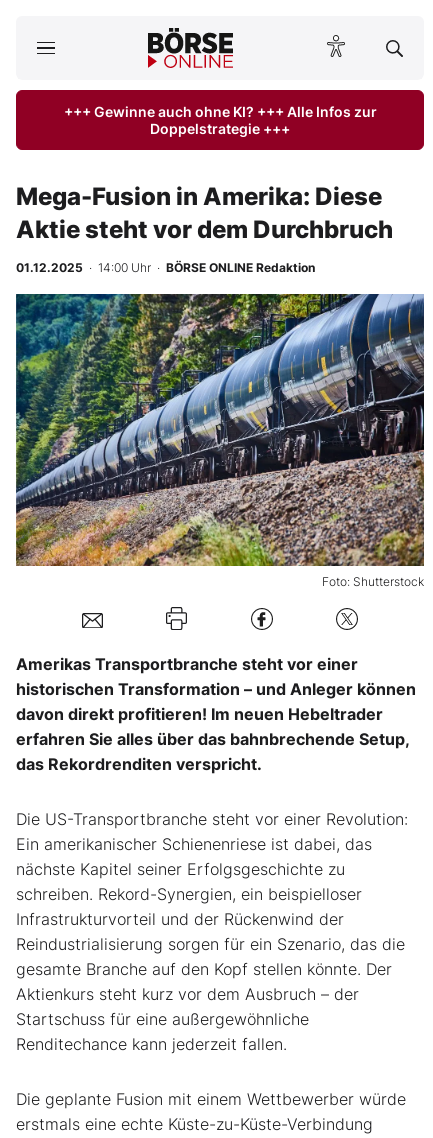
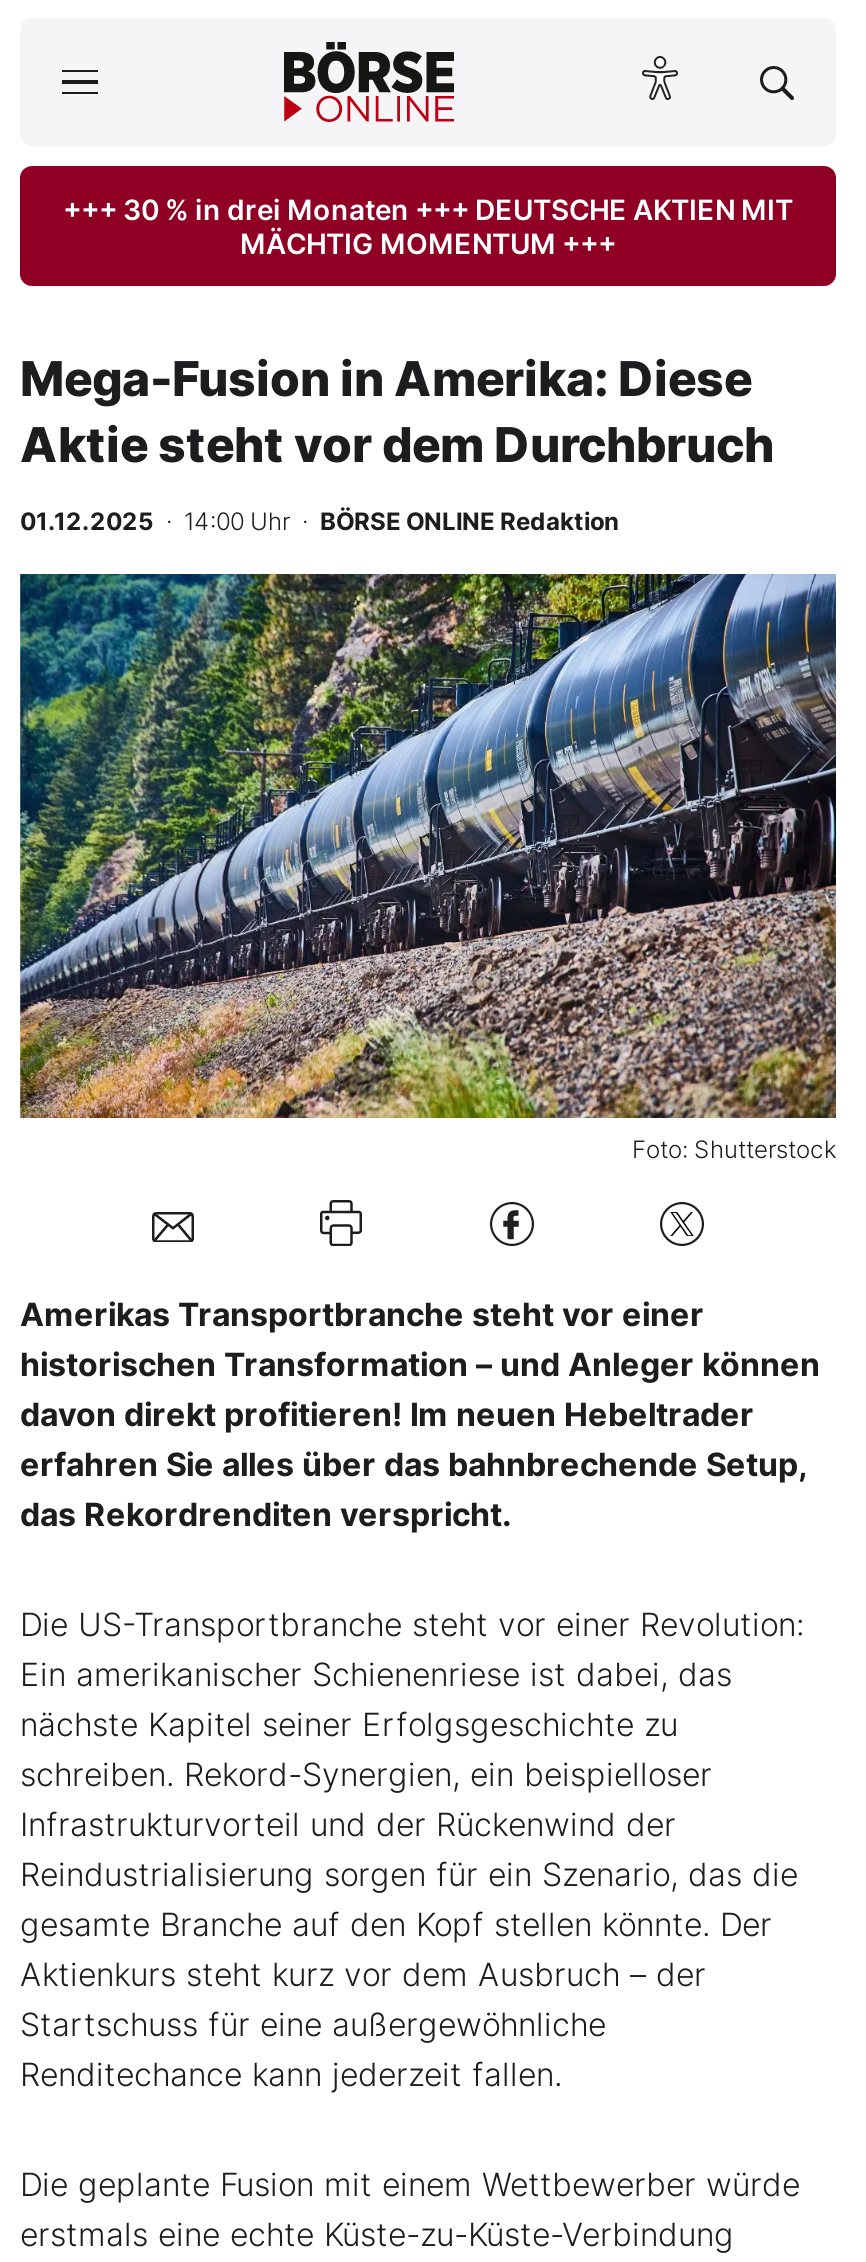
- +++ Gewinne auch ohne KI? +++ Alle Infos zur
- Doppelstrategie +++
+ +++ 30 % in drei Monaten +++ DEUTSCHE AKTIEN MIT
+ MÄCHTIG MOMENTUM +++
